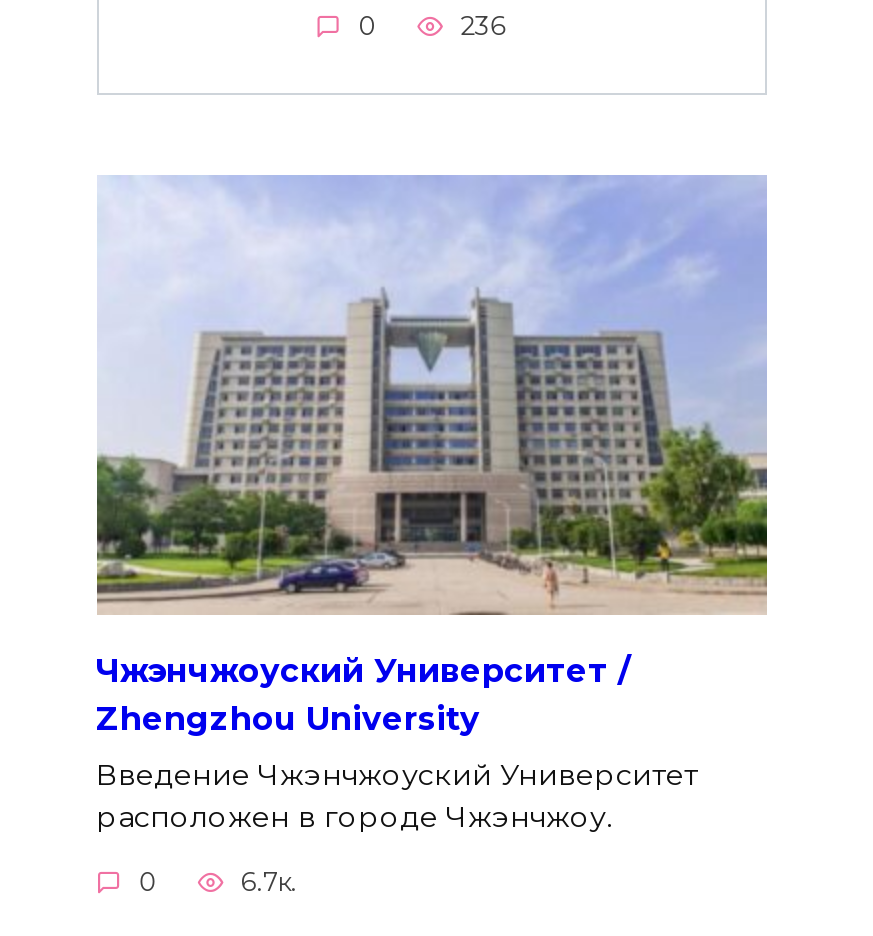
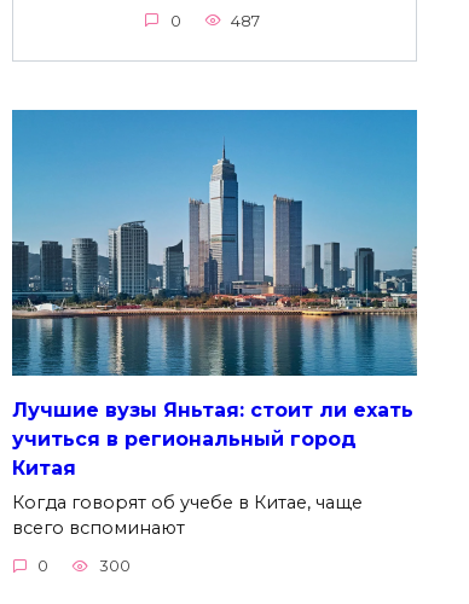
- 236
+ 487

- [image]
- Чжэнчжоуский Университет /
- Zhengzhou University
+ [image]
+ Лучшие вузы Яньтая: стоит ли ехать
+ учиться в региональный город
+ Китая

- Введение Чжэнчжоуский Университет
- расположен в городе Чжэнчжоу.
+ Когда говорят об учебе в Китае, чаще
+ всего вспоминают

- 6.7к.
+ 300
